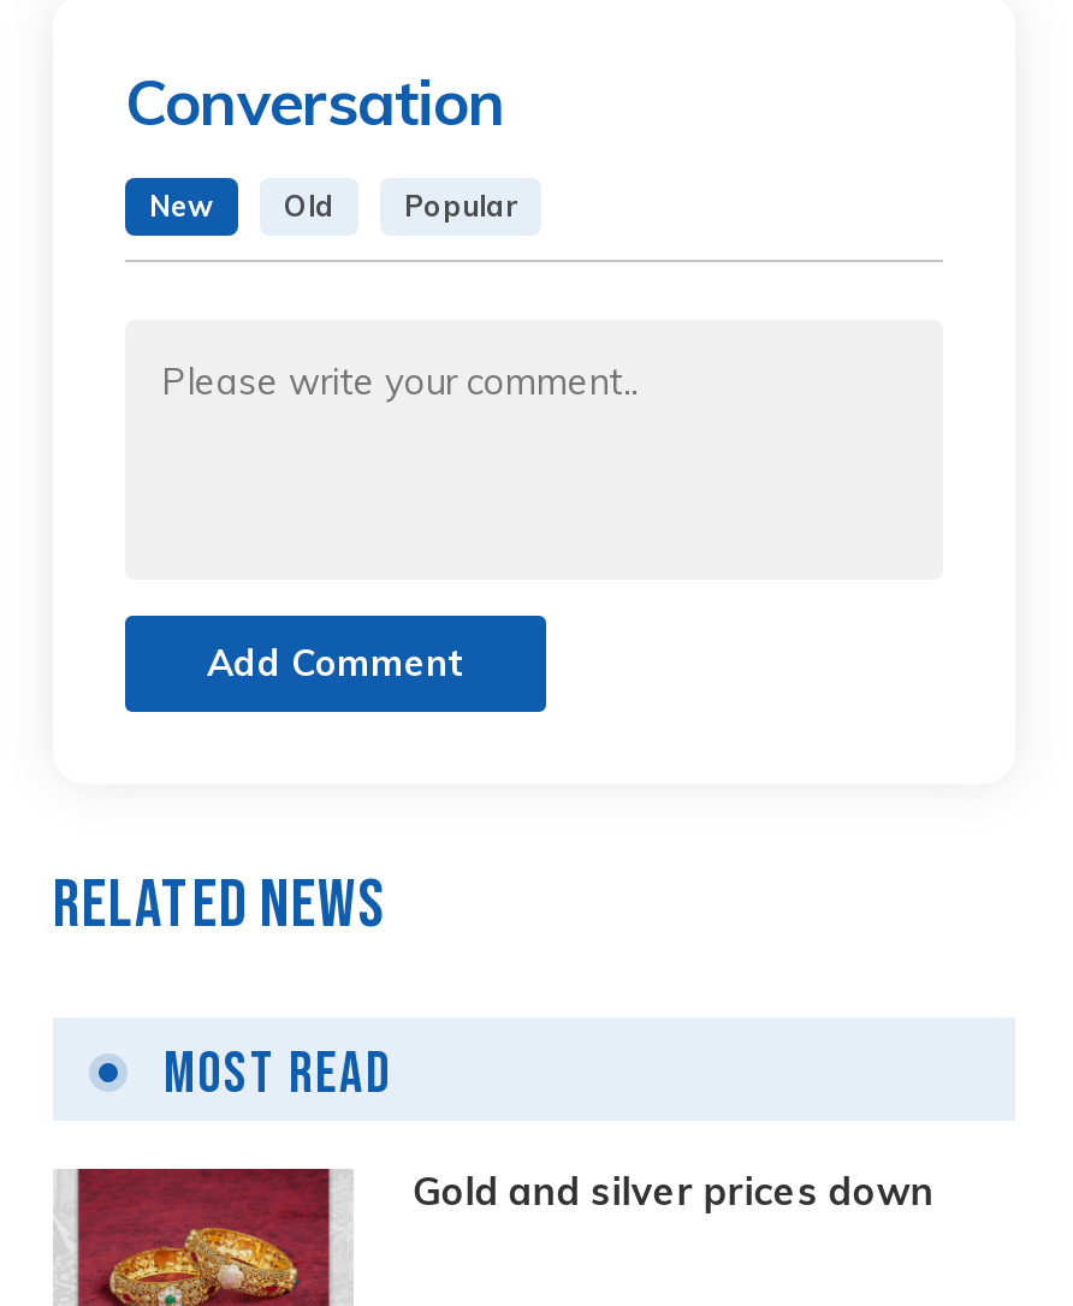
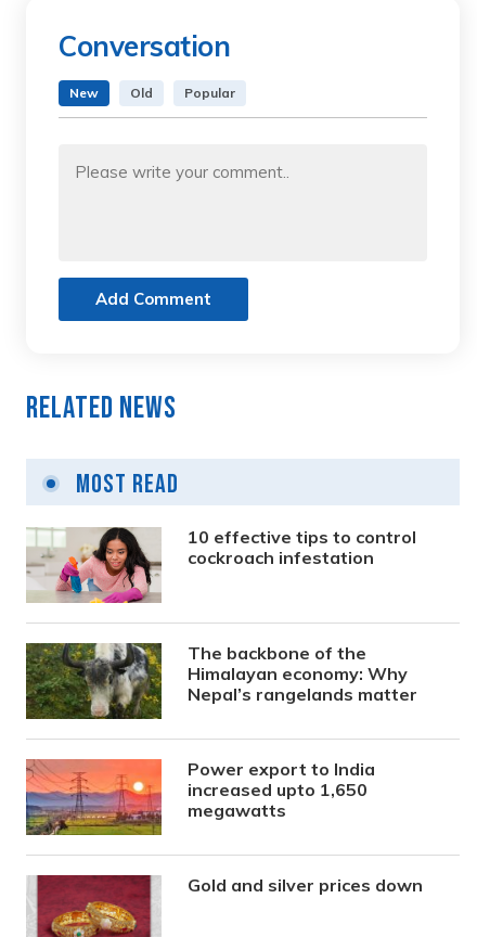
+ [image]
+ The backbone of the
+ Himalayan economy: Why
+ Nepal’s rangelands matter
+ Power export to India
+ increased upto 1,650
+ megawatts

+ [image]

+ [image]
+ 10 effective tips to control
+ cockroach infestation
